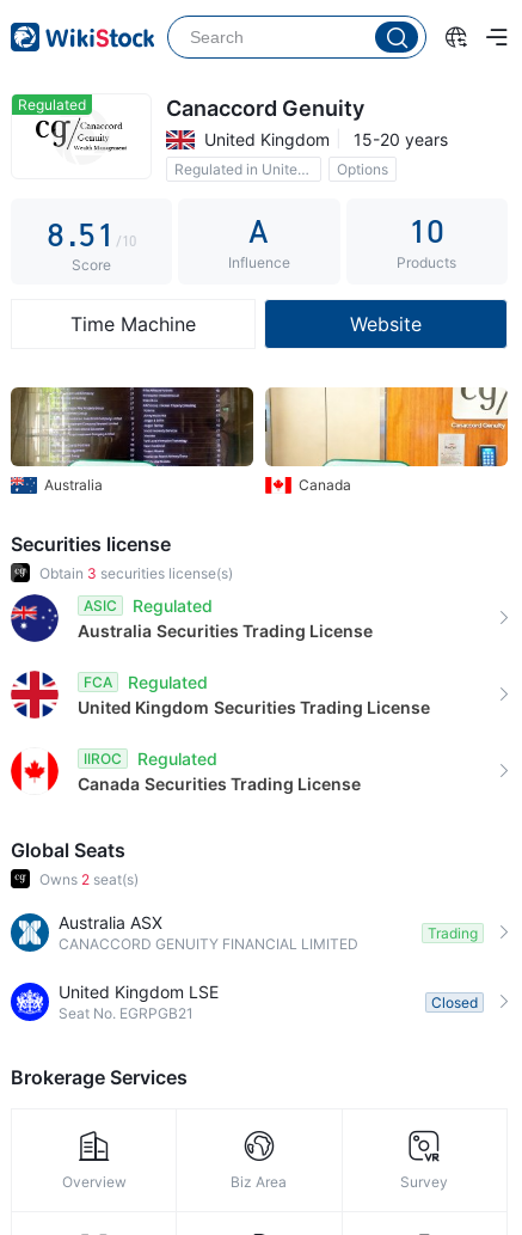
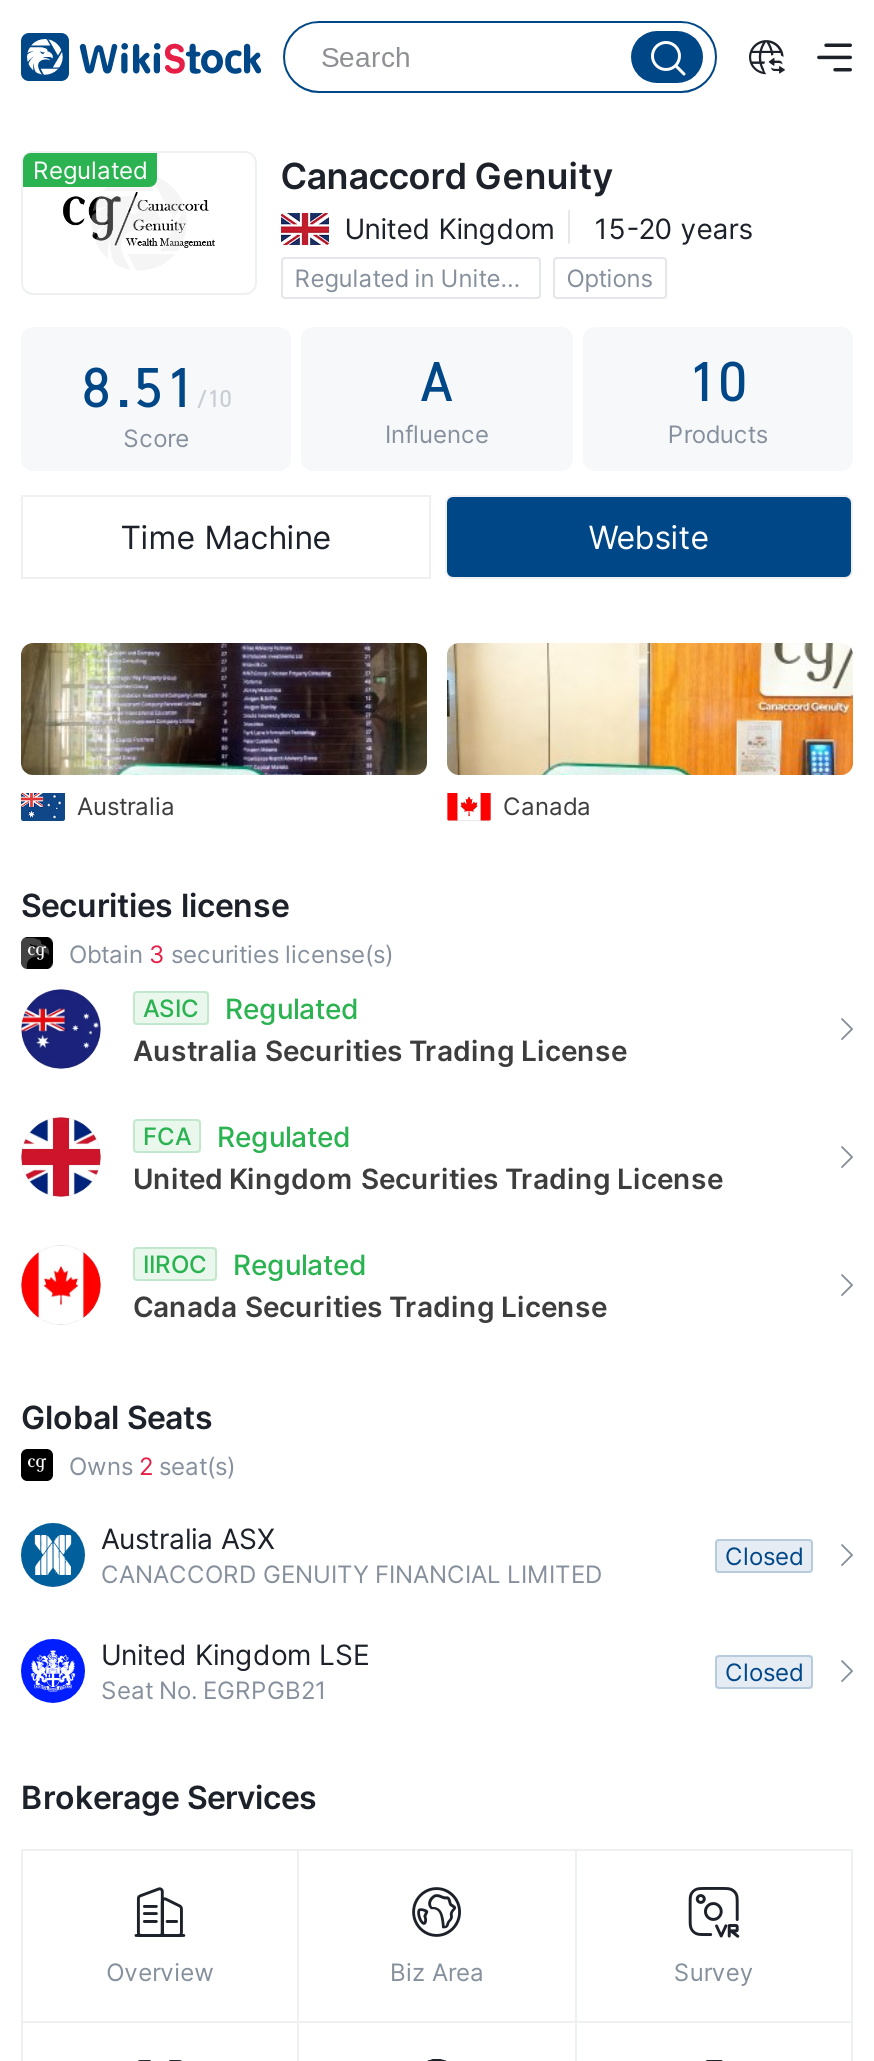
- Trading
+ Closed
